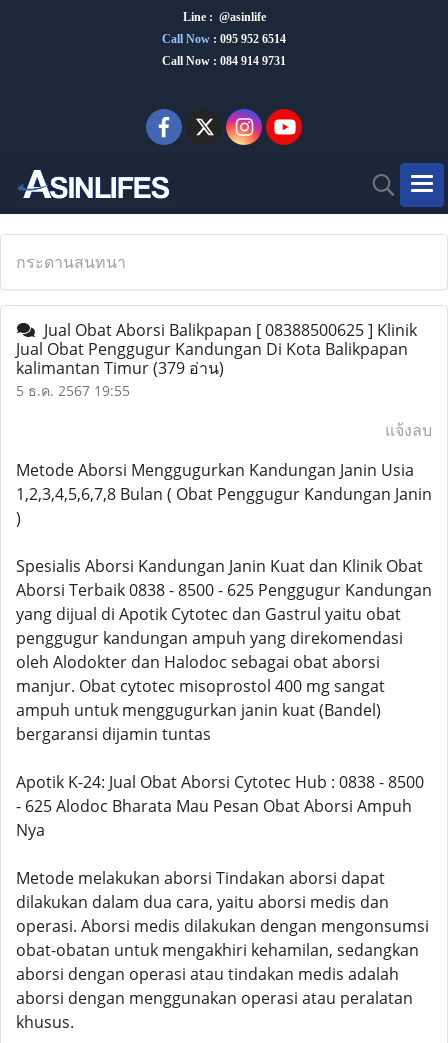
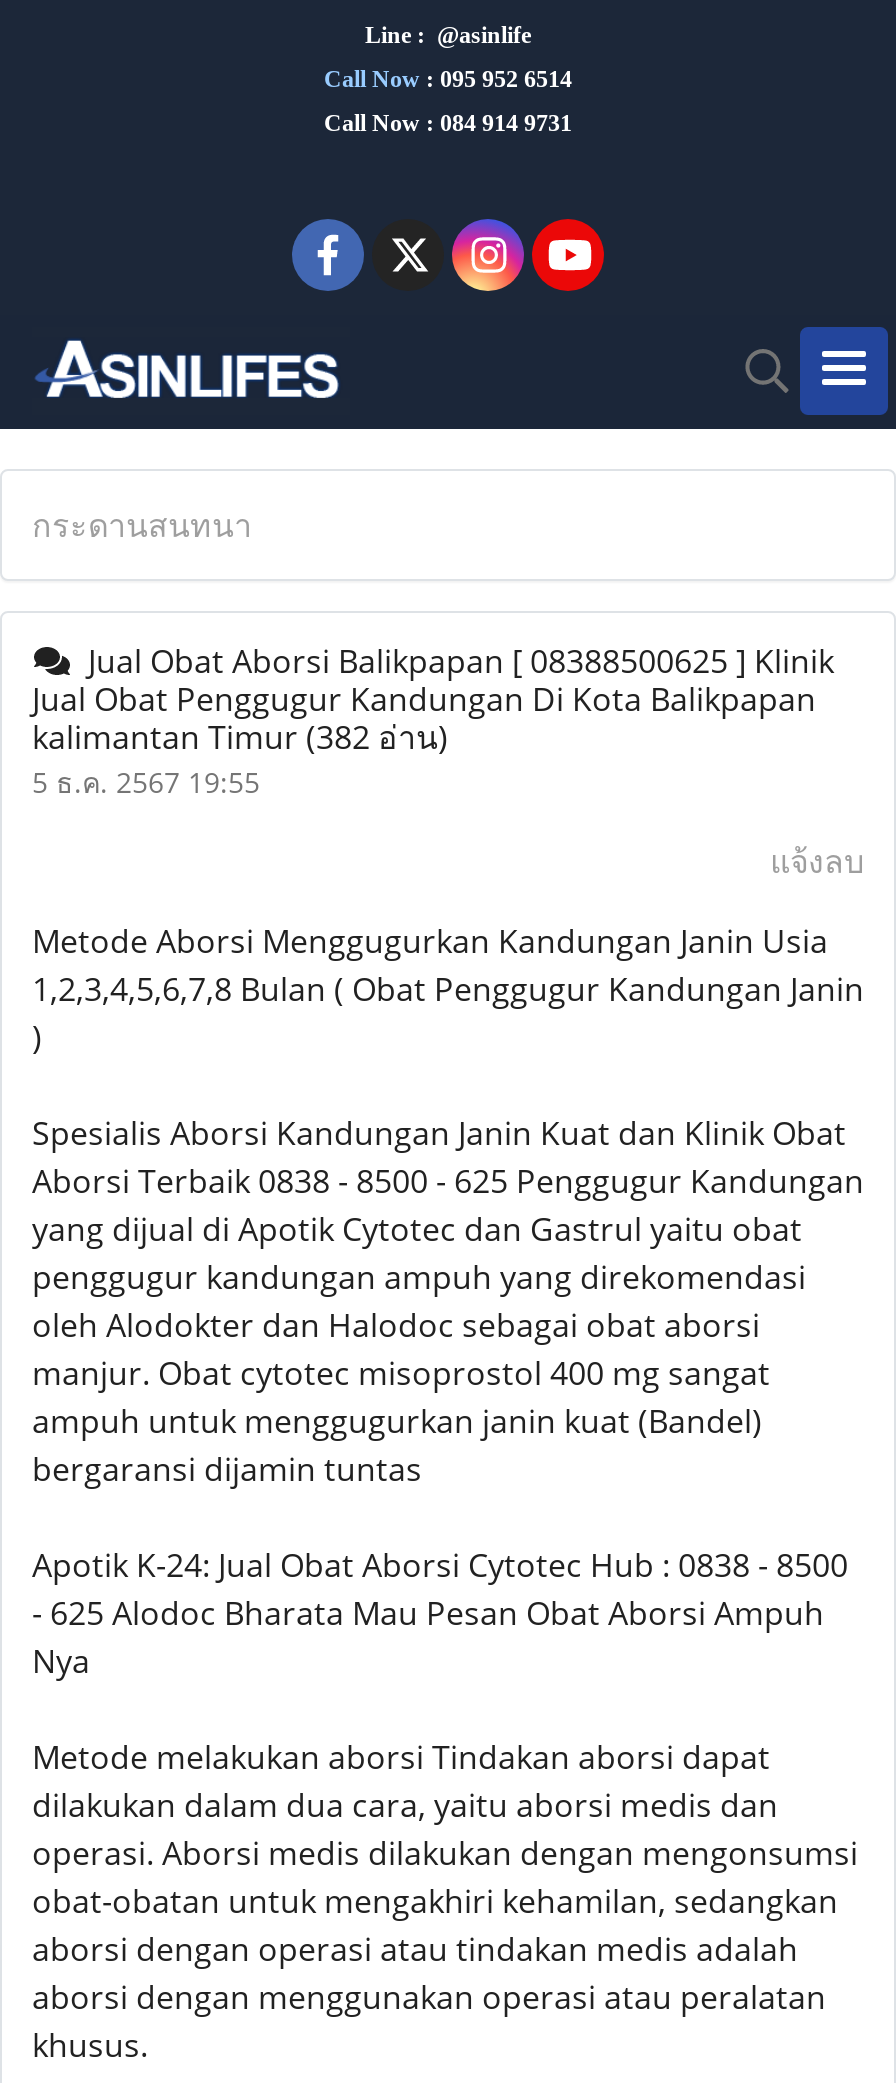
- kalimantan Timur(379 อ่าน)
+ kalimantan Timur(382 อ่าน)
